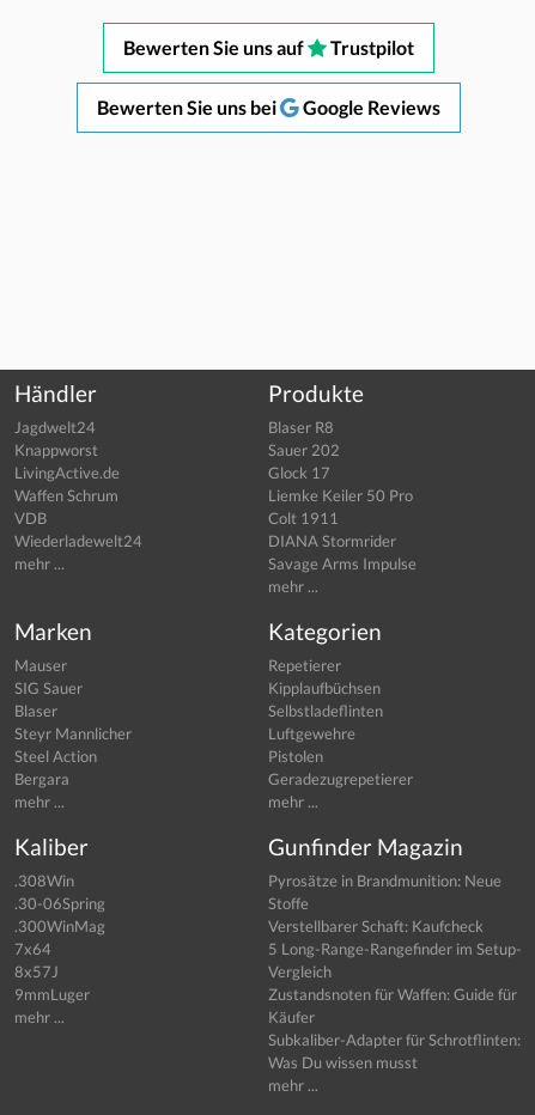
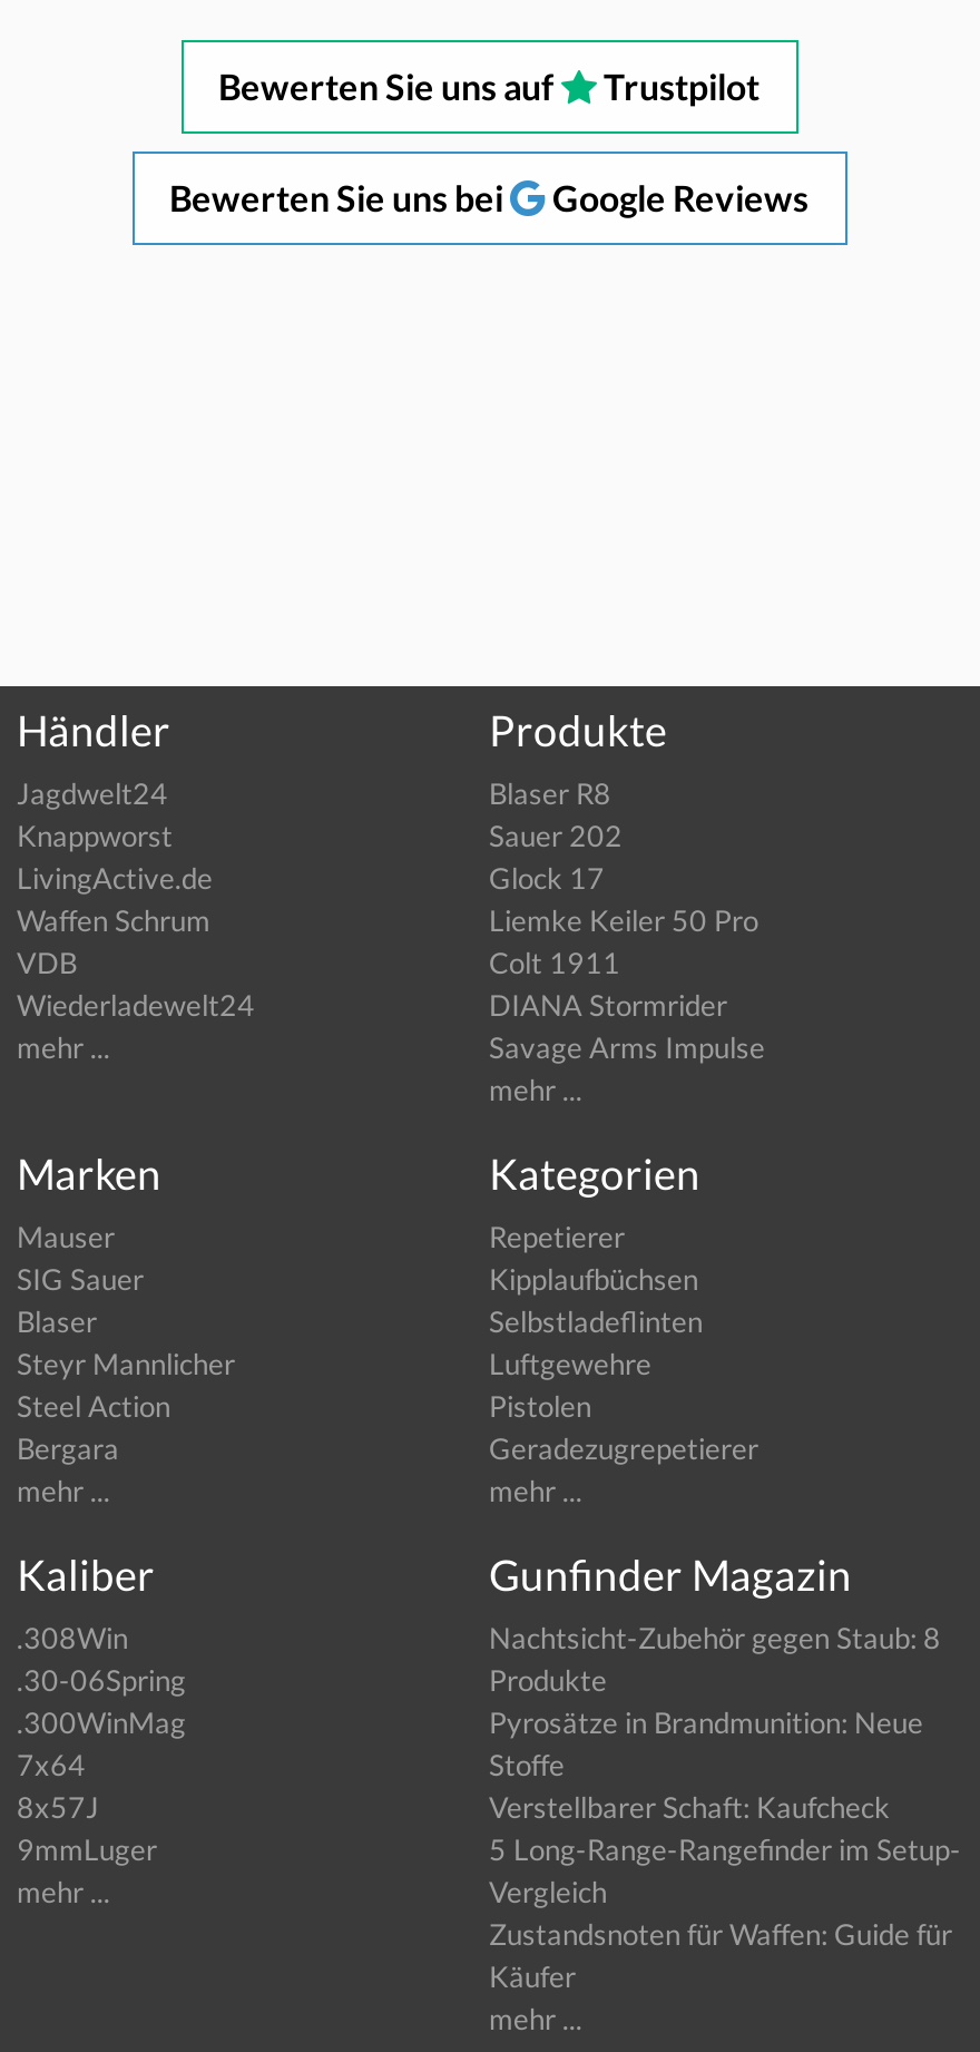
moved down: Pyrosätze in Brandmunition: Neue | Stoffe | Verstellbarer Schaft: Kaufcheck | 5 Long-Range-Rangefinder im Setup- | Vergleich | Zustandsnoten für Waffen: Guide für | Käufer

+ Nachtsicht-Zubehör gegen Staub: 8
+ Produkte

- Subkaliber-Adapter für Schrotflinten:
- Was Du wissen musst
